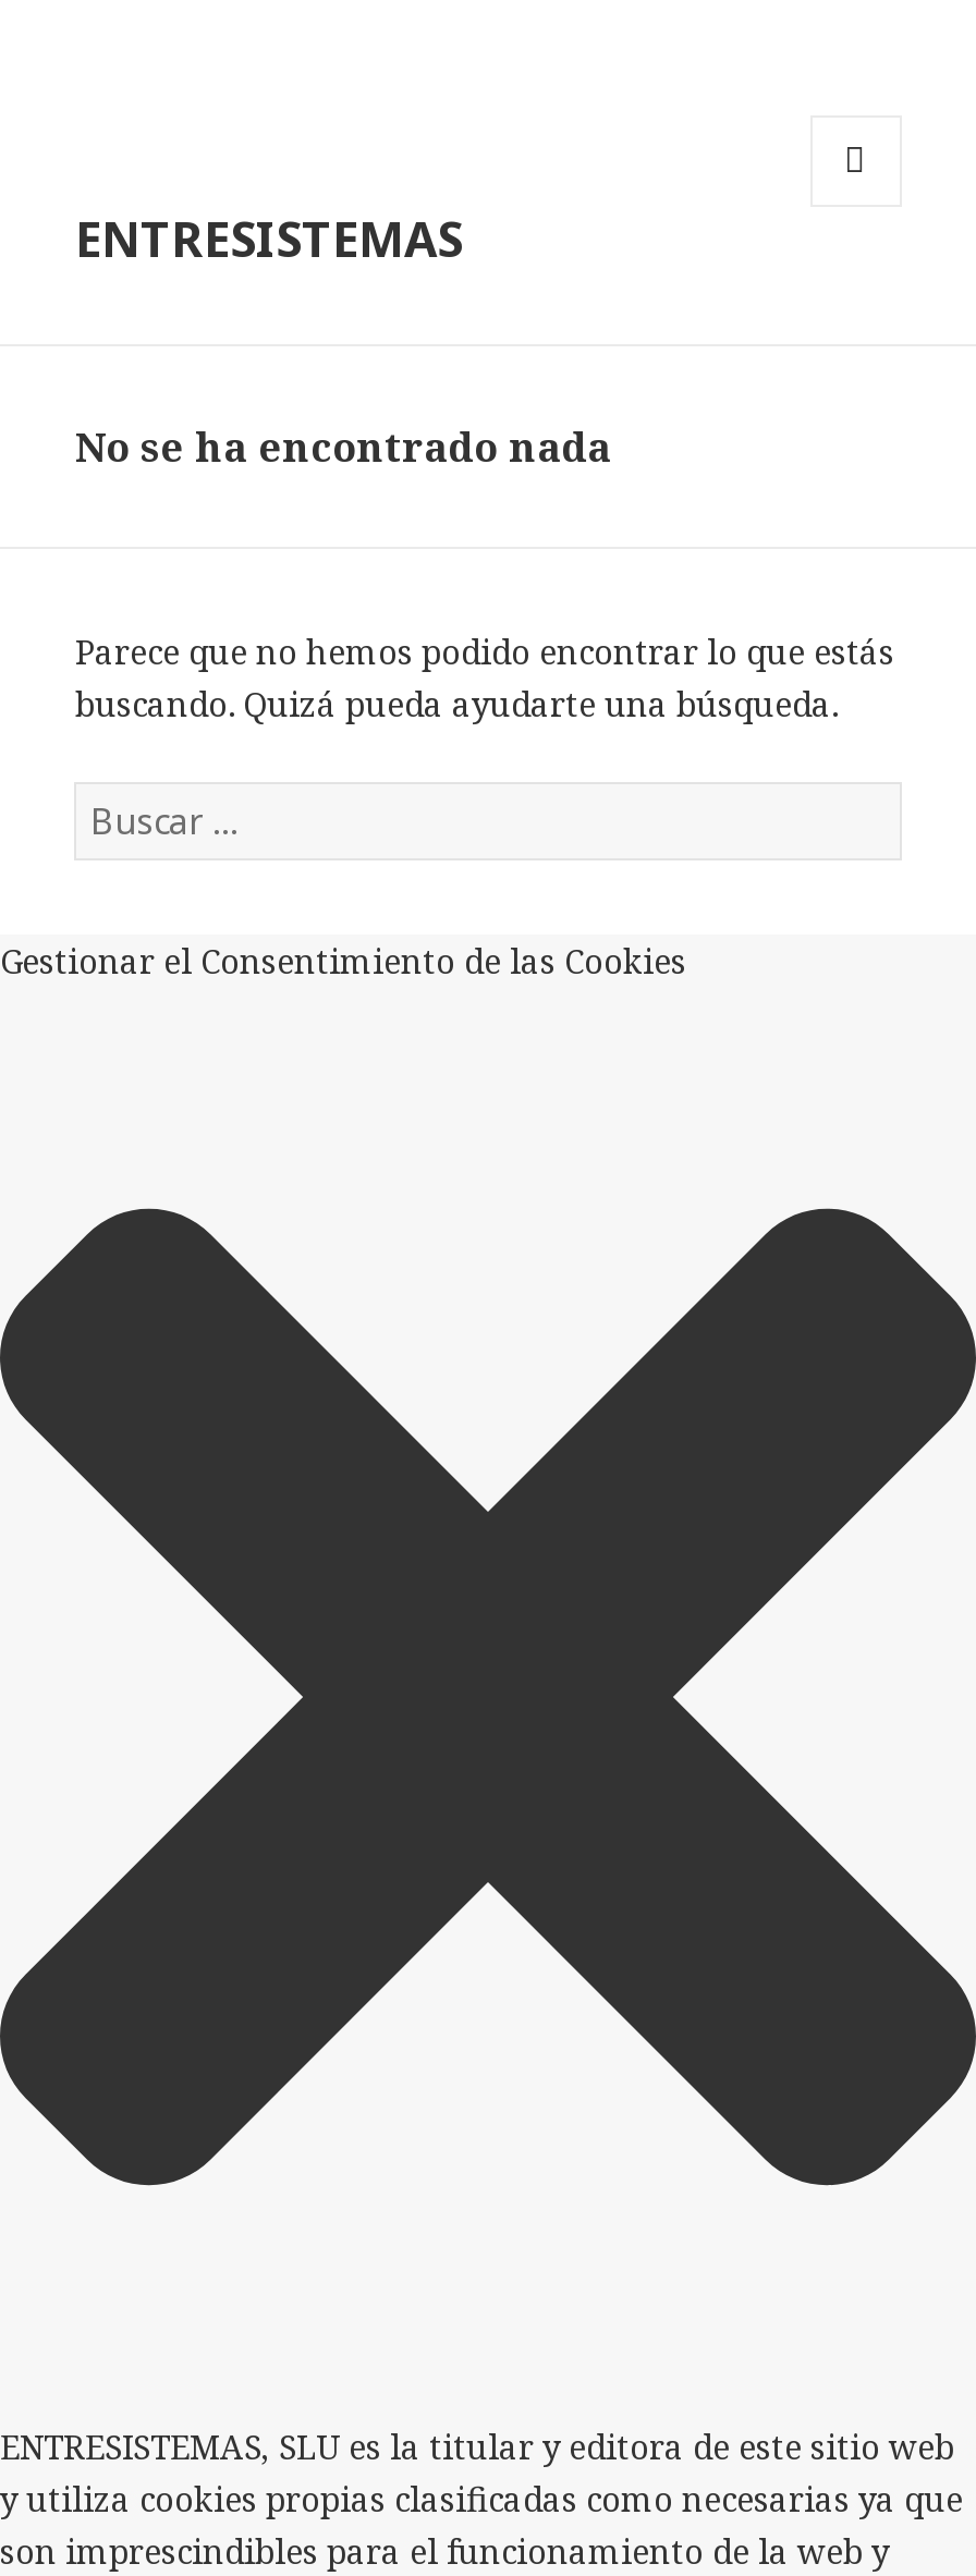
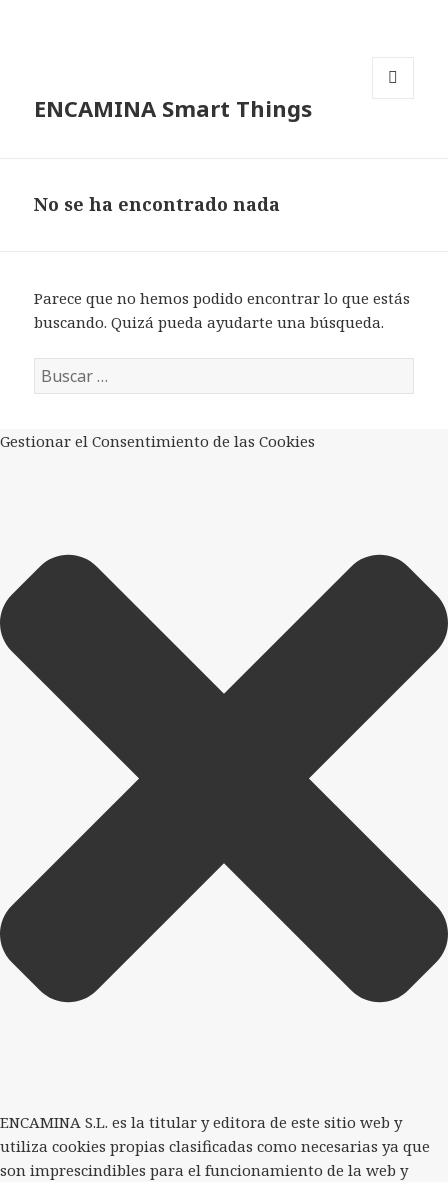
- ENTRESISTEMAS
+ ENCAMINA Smart Things

- ENTRESISTEMAS, SLU es la titular y editora de este sitio web
- y utiliza cookies propias clasificadas como necesarias ya que
+ ENCAMINA S.L. es la titular y editora de este sitio web y
+ utiliza cookies propias clasificadas como necesarias ya que
